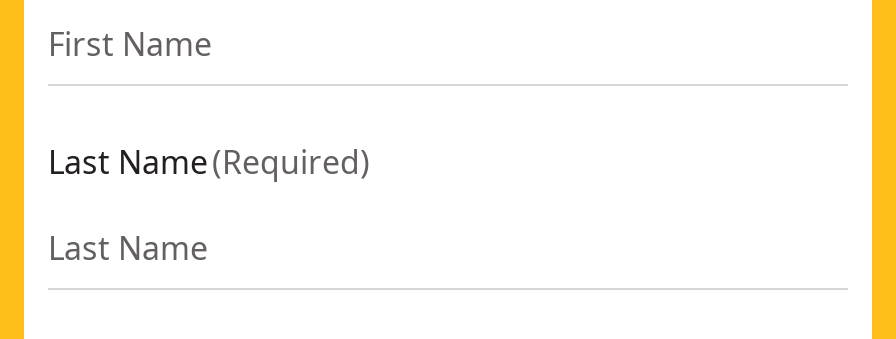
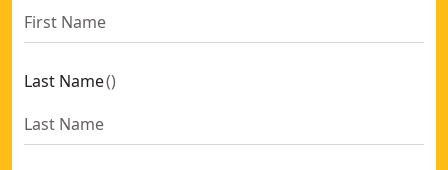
- Last Name (Required)
+ Last Name ()
